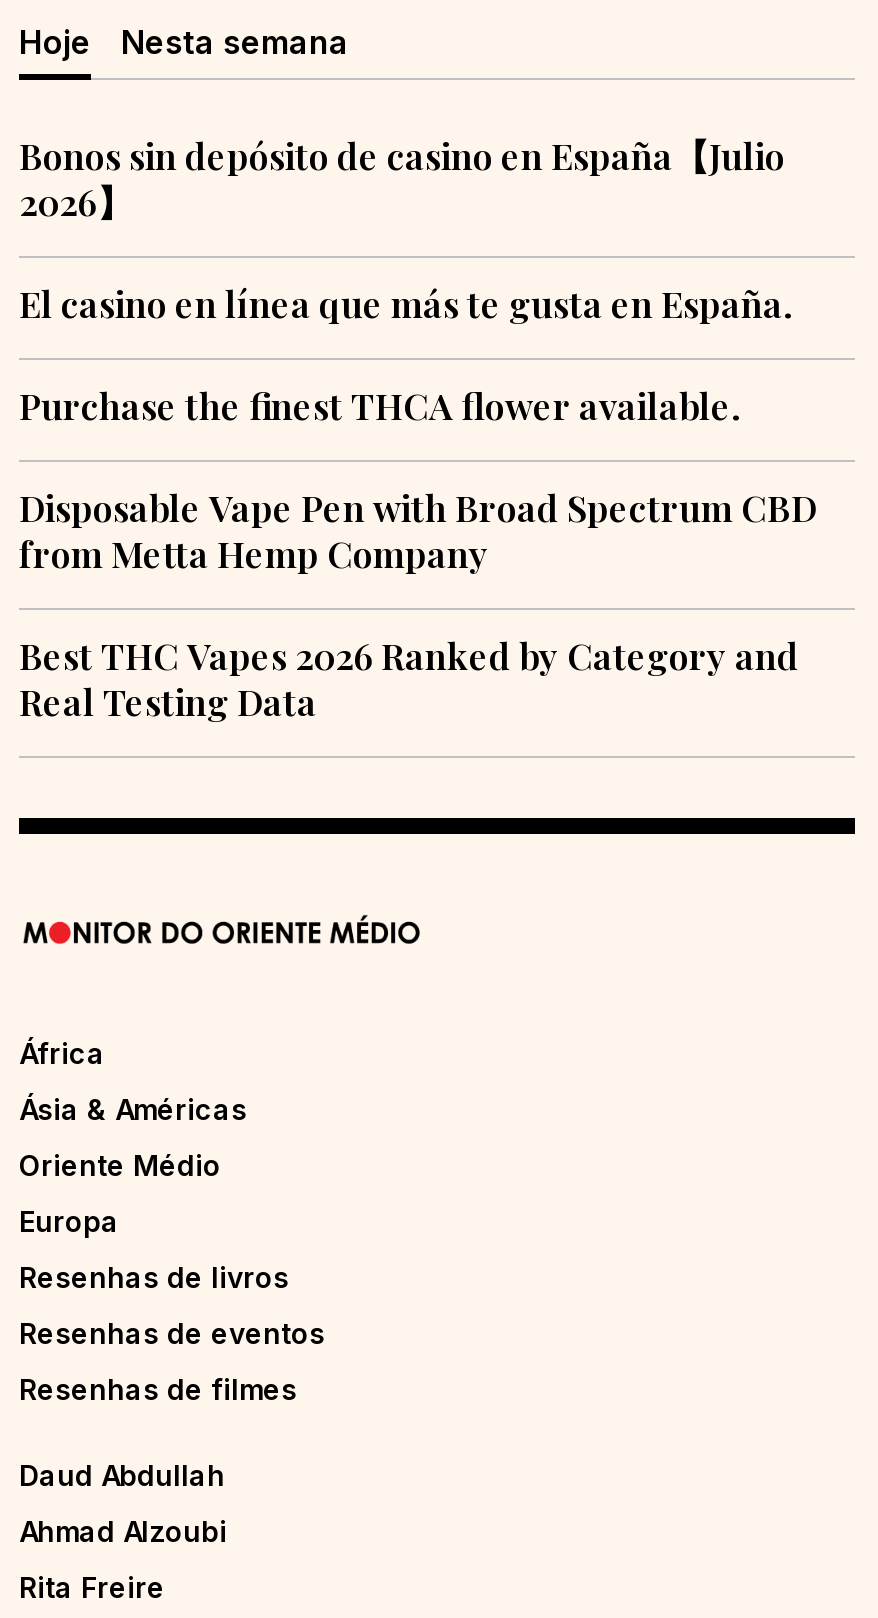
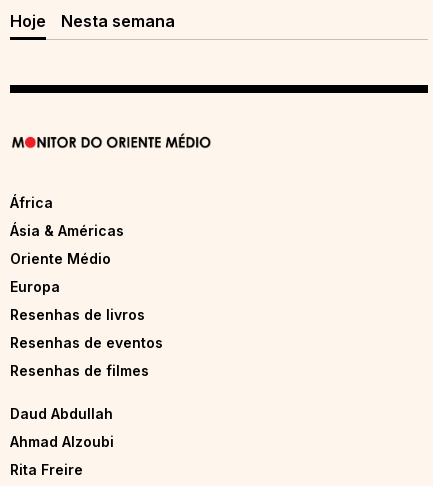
- Bonos sin depósito de casino en España【Julio
- 2026】
- El casino en línea que más te gusta en España.
- Purchase the finest THCA flower available.
- Disposable Vape Pen with Broad Spectrum CBD
- from Metta Hemp Company
- Best THC Vapes 2026 Ranked by Category and
- Real Testing Data
